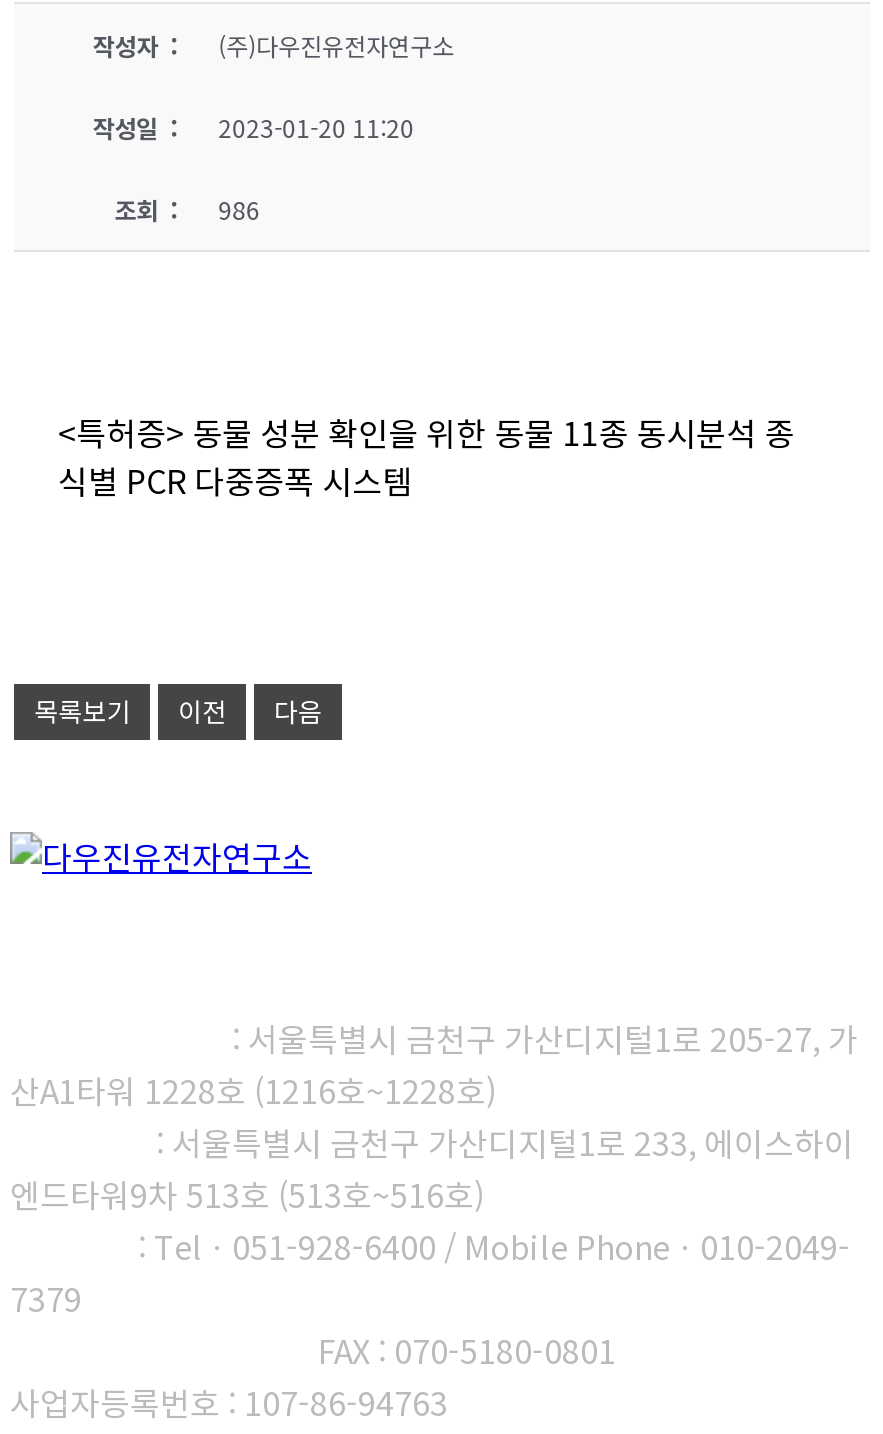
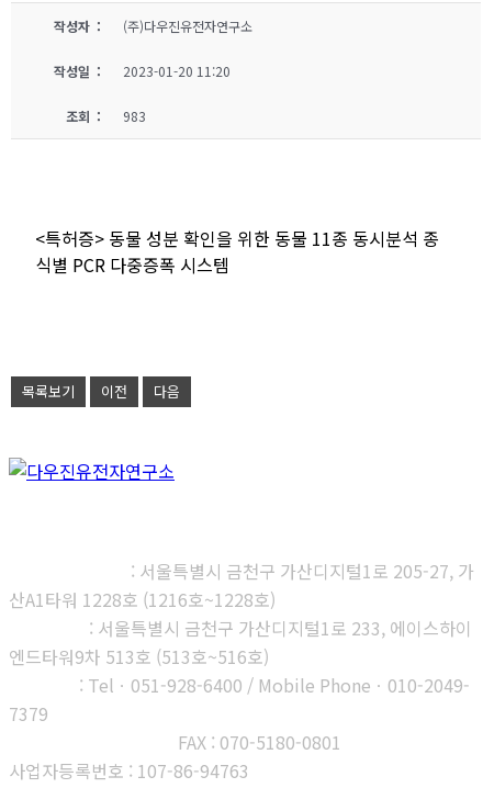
- 조회 : 986
+ 조회 : 983
